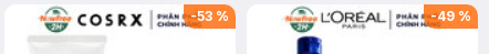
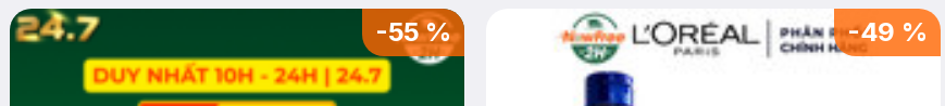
- -53%
+ -55%
